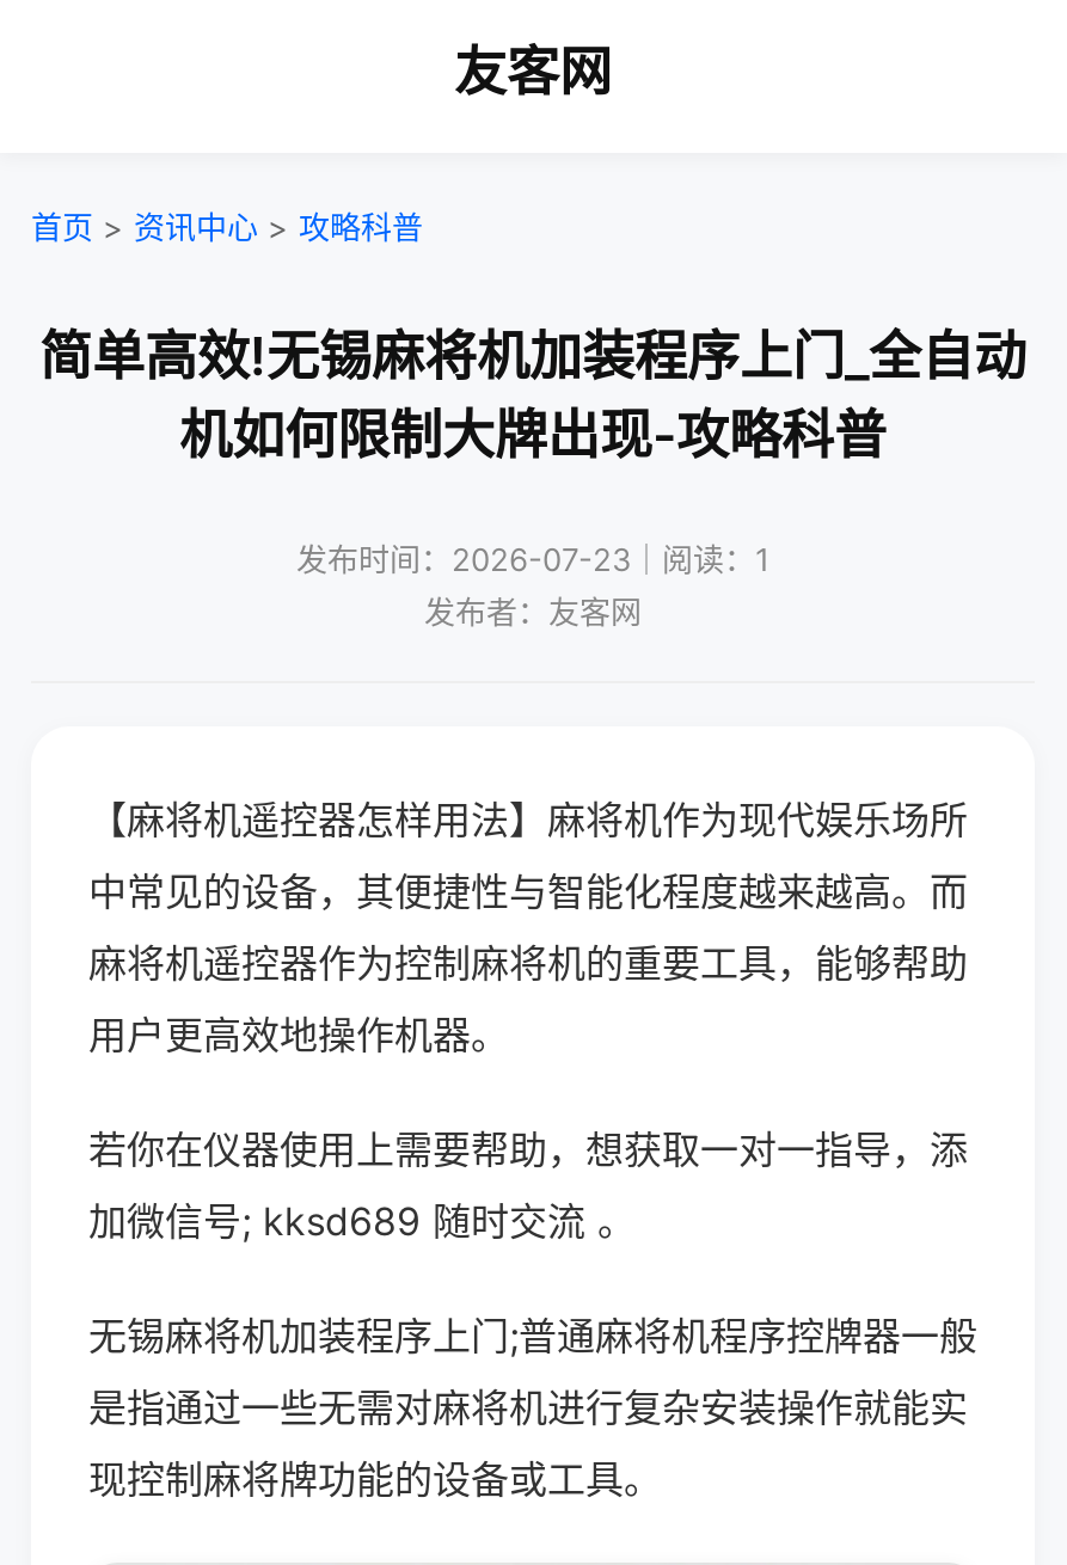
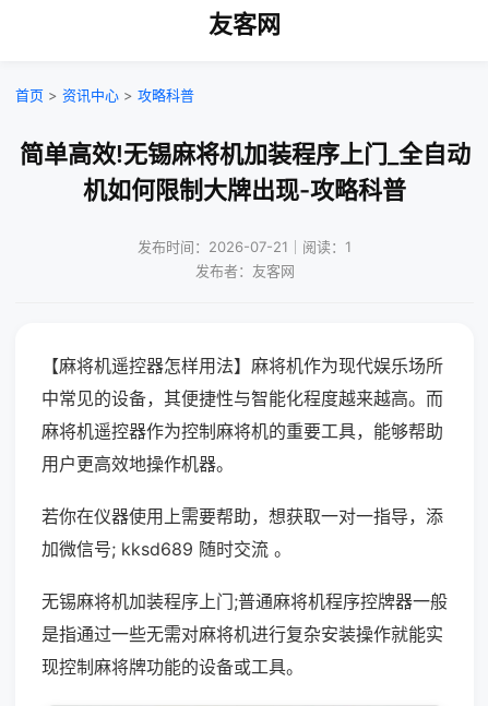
- 发布时间：2026-07-23｜阅读：1
+ 发布时间：2026-07-21｜阅读：1
